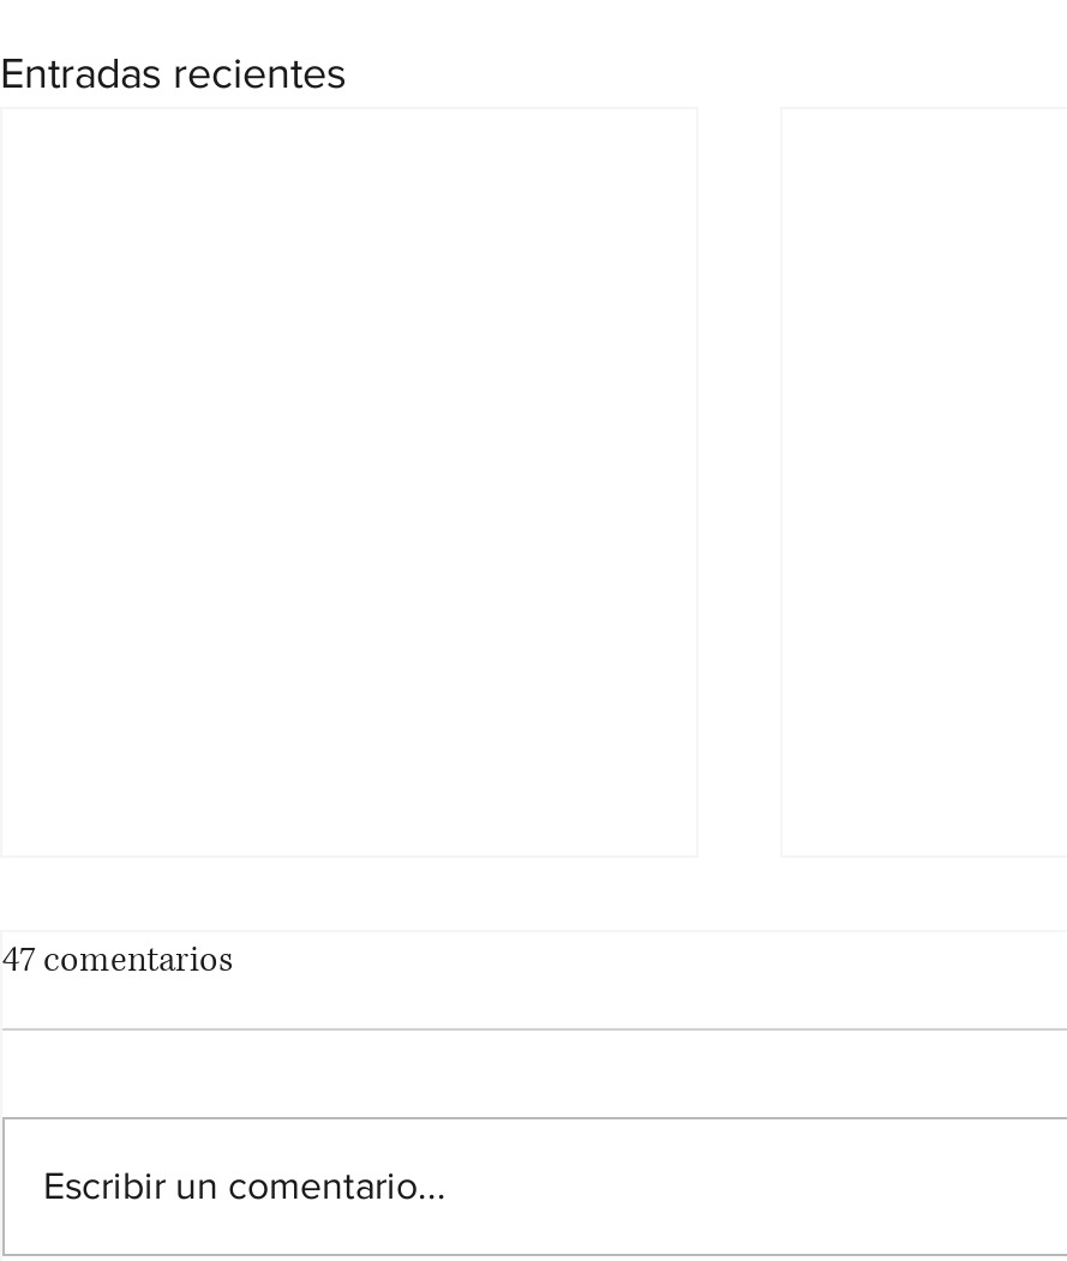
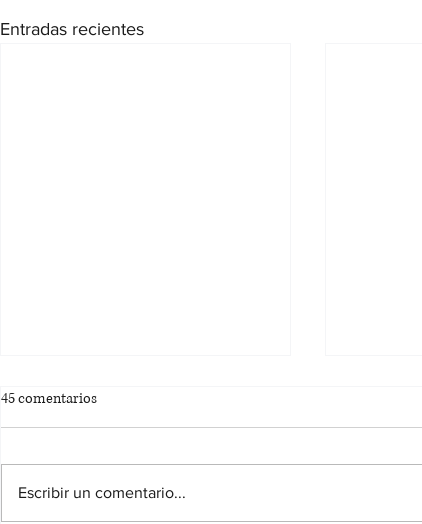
- 47 comentarios
+ 45 comentarios
